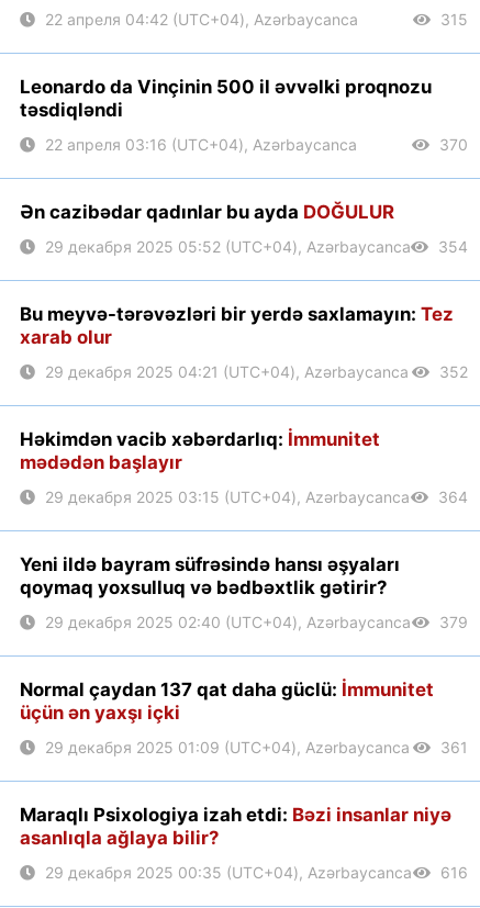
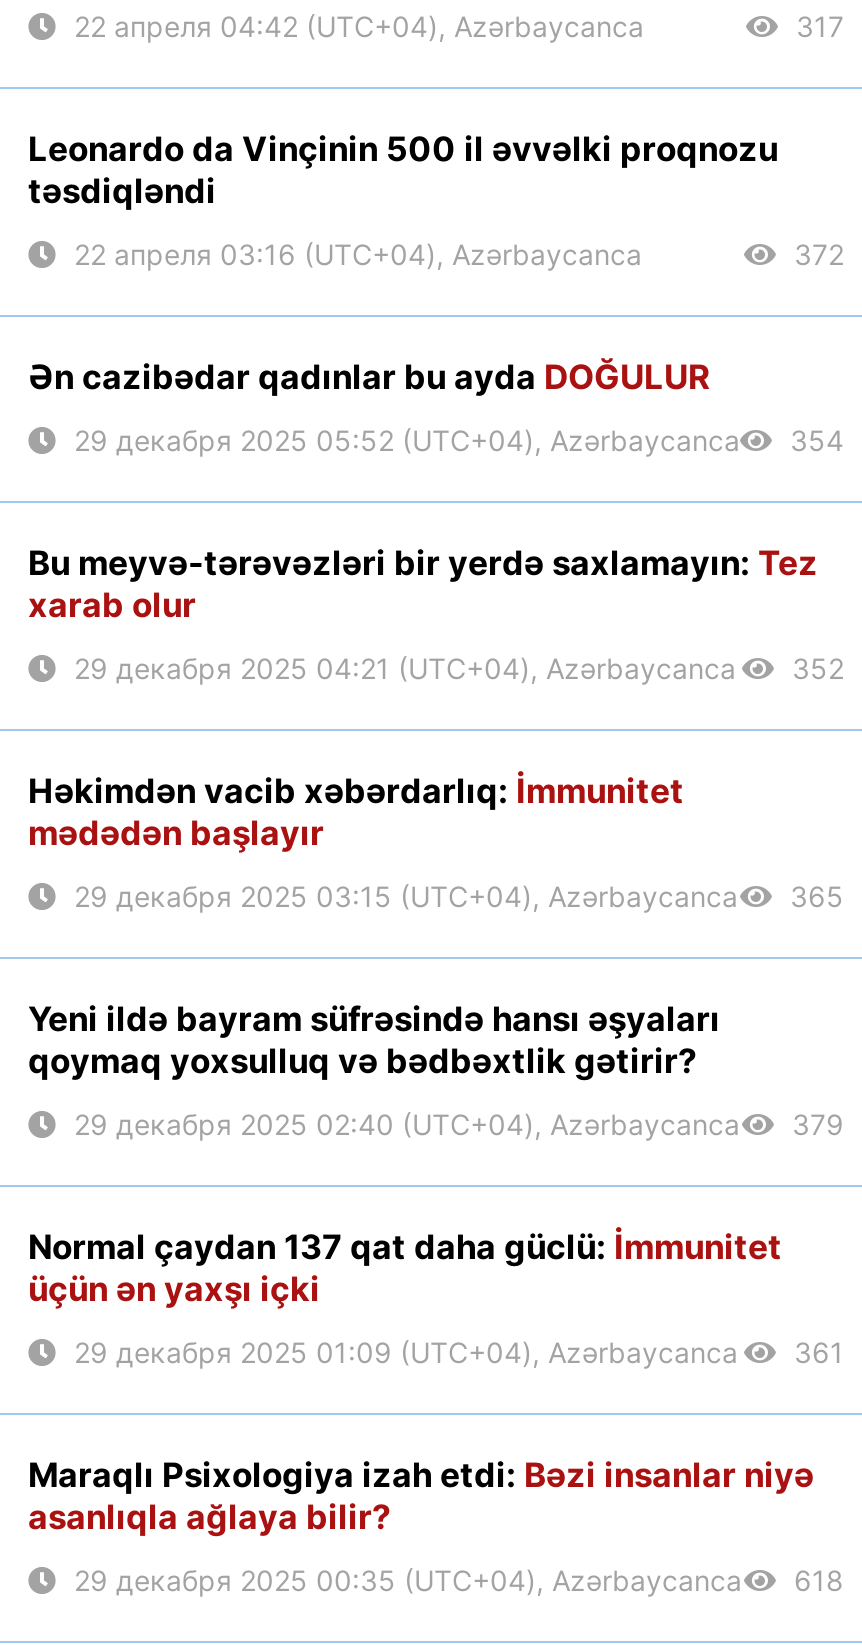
- 315
+ 317

- 370
+ 372

- 29 декабря 2025 03:15 (UTC+04), Azərbaycanca 364
+ 29 декабря 2025 03:15 (UTC+04), Azərbaycanca 365

- 616
+ 618
